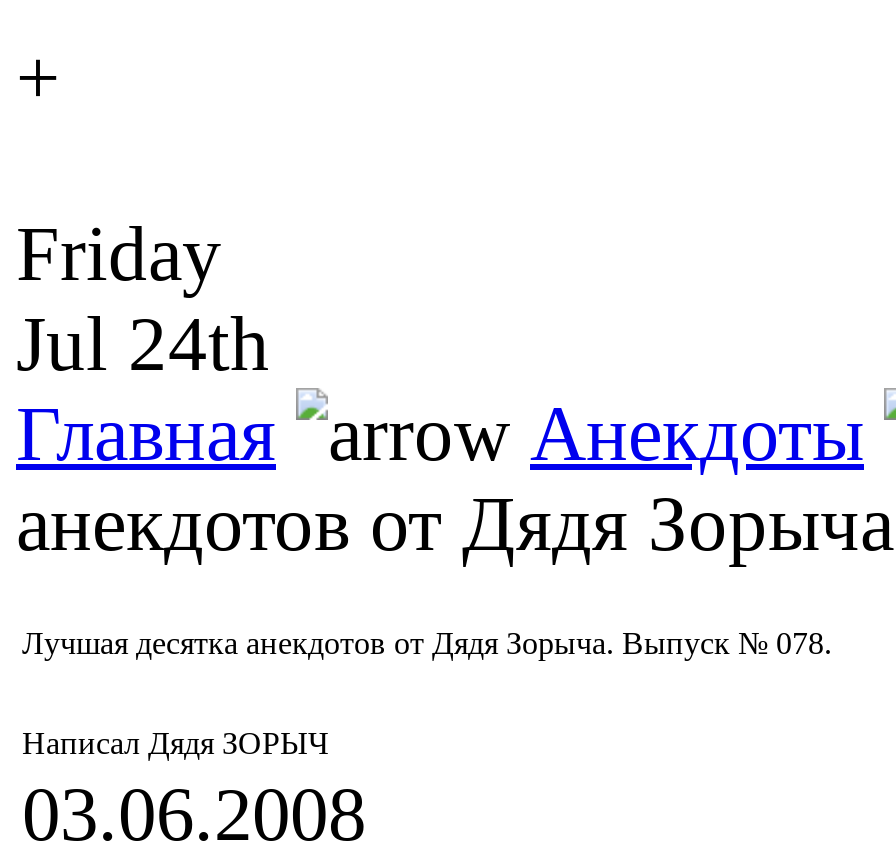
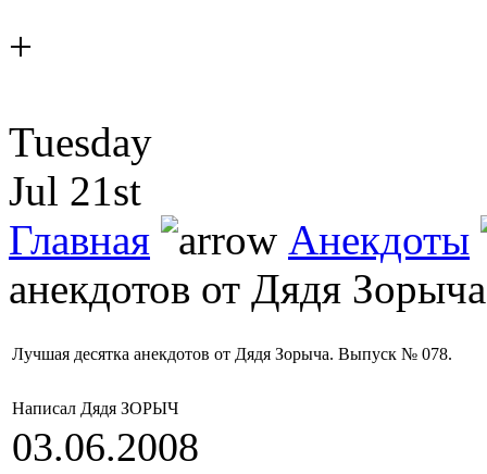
- Friday
- Jul 24th
+ Tuesday
+ Jul 21st
